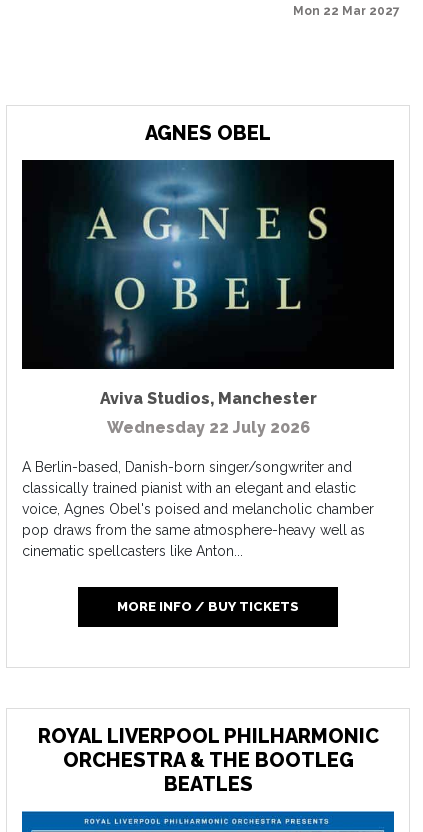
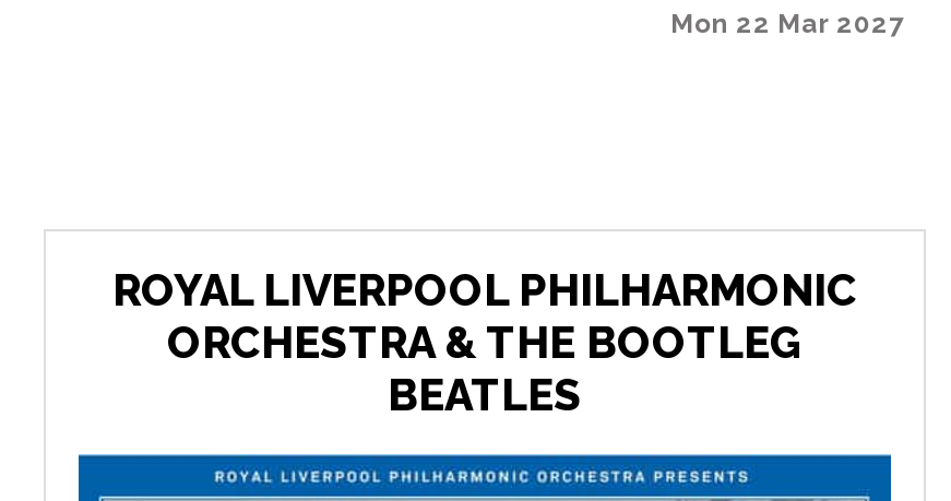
- AGNES OBEL

- [image]
- Aviva Studios, Manchester
- Wednesday 22 July 2026
- A Berlin-based, Danish-born singer/songwriter and
- classically trained pianist with an elegant and elastic
- voice, Agnes Obel's poised and melancholic chamber
- pop draws from the same atmosphere-heavy well as
- cinematic spellcasters like Anton...
- MORE INFO / BUY TICKETS
